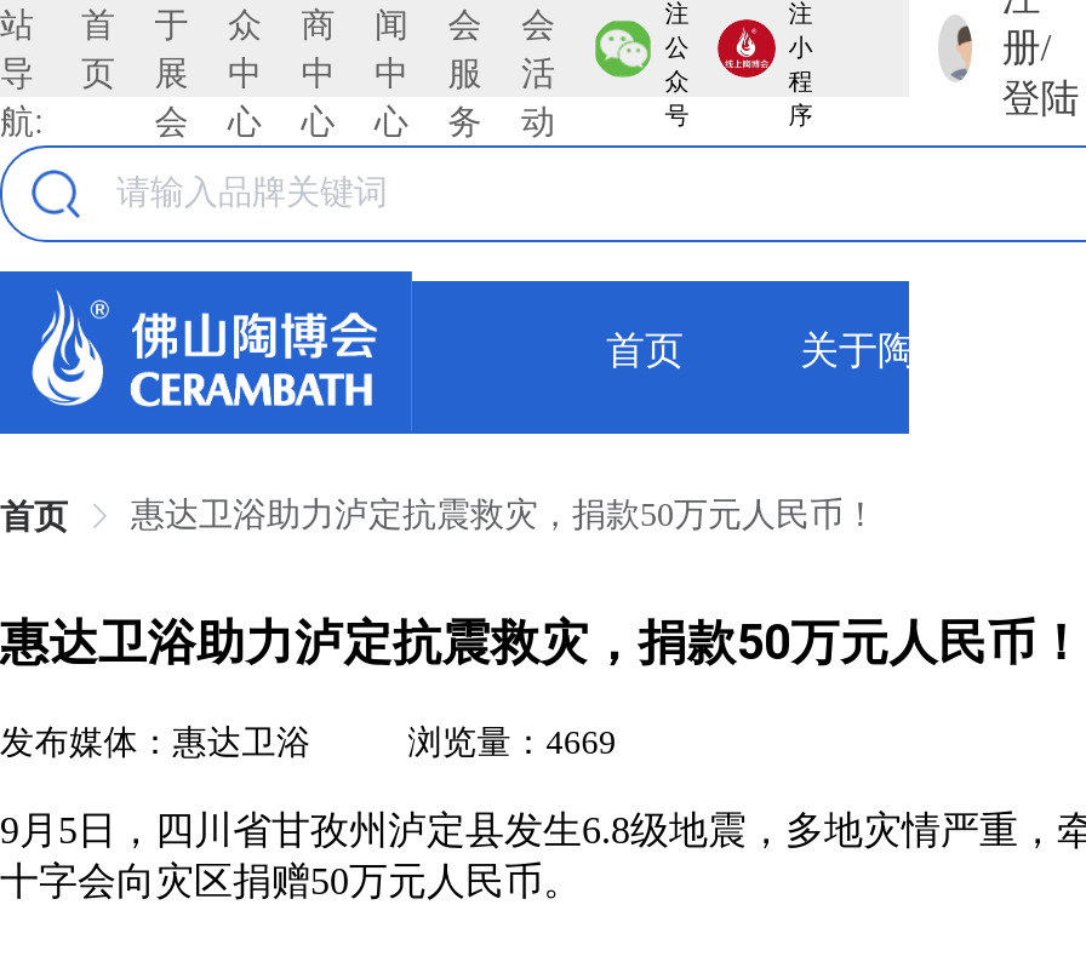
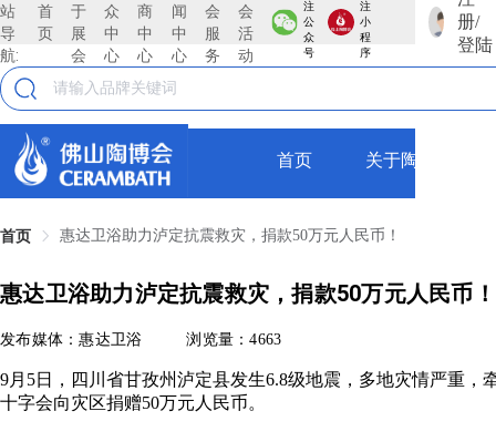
- 浏览量：4669
+ 浏览量：4663
